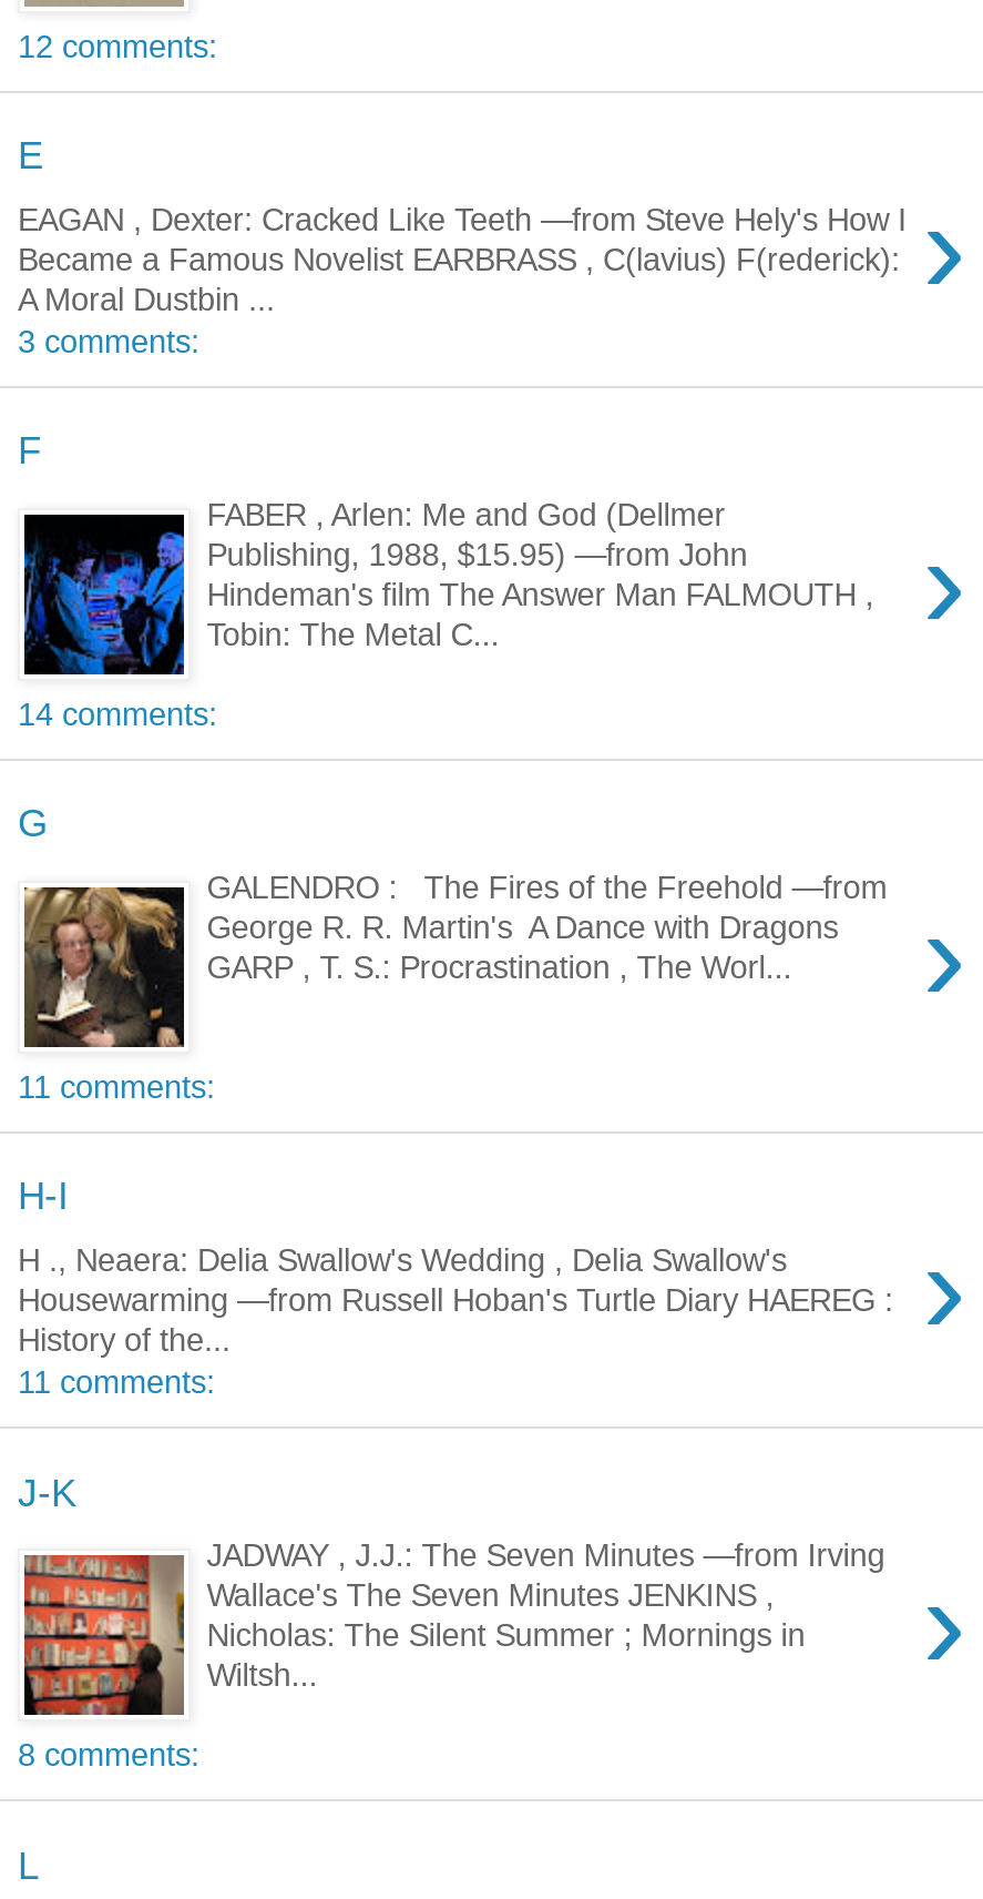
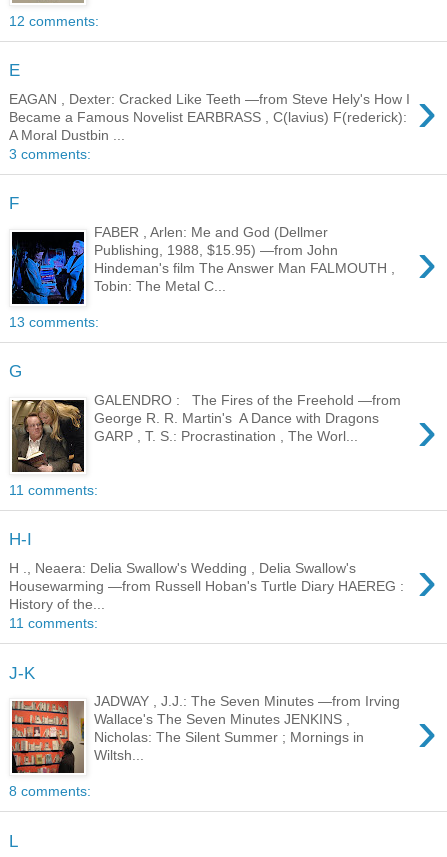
- 14 comments:
+ 13 comments:
